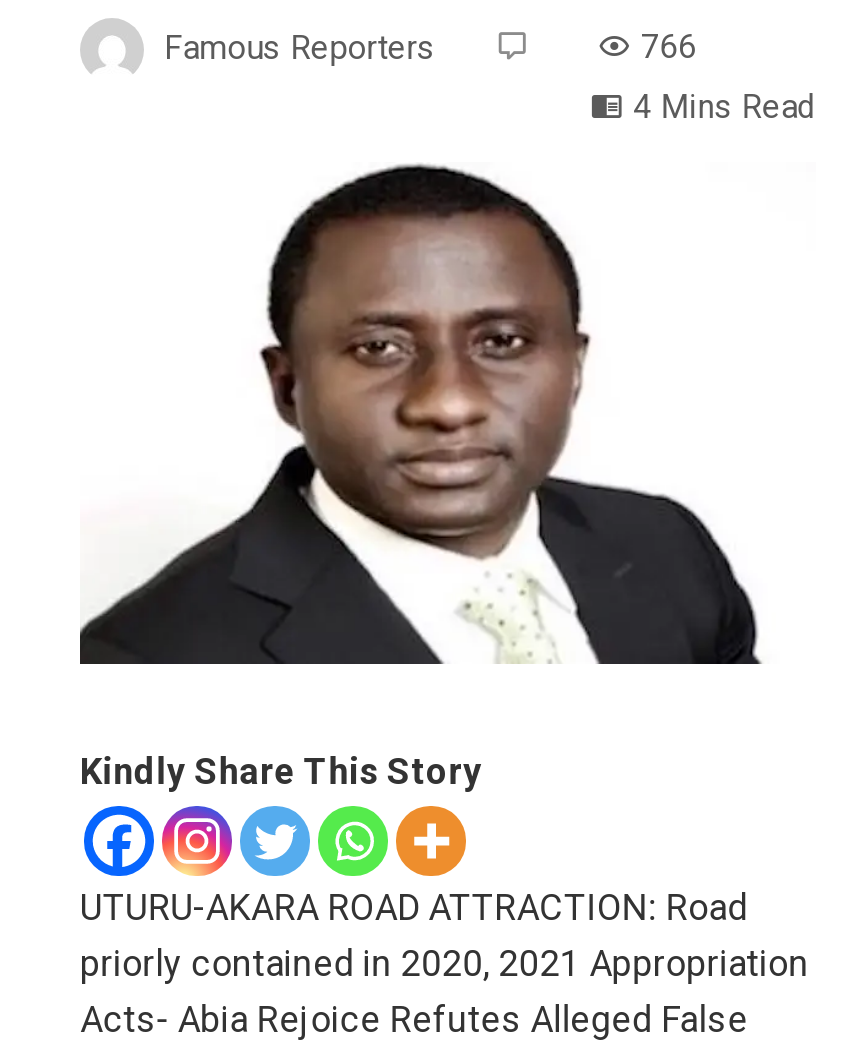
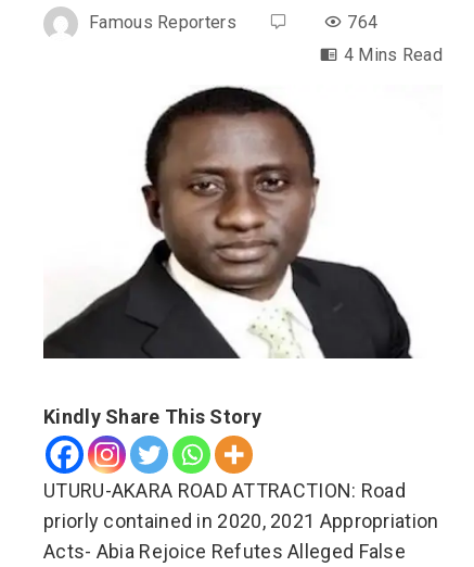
- 766
+ 764
